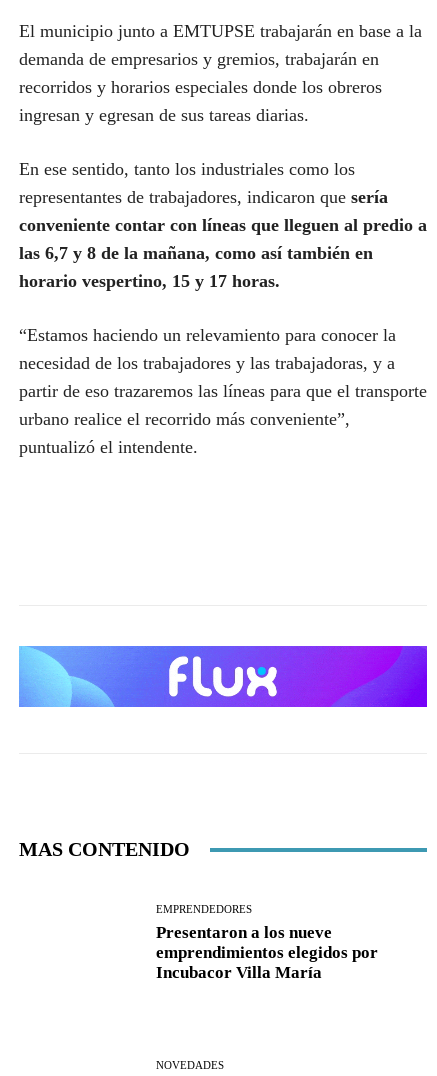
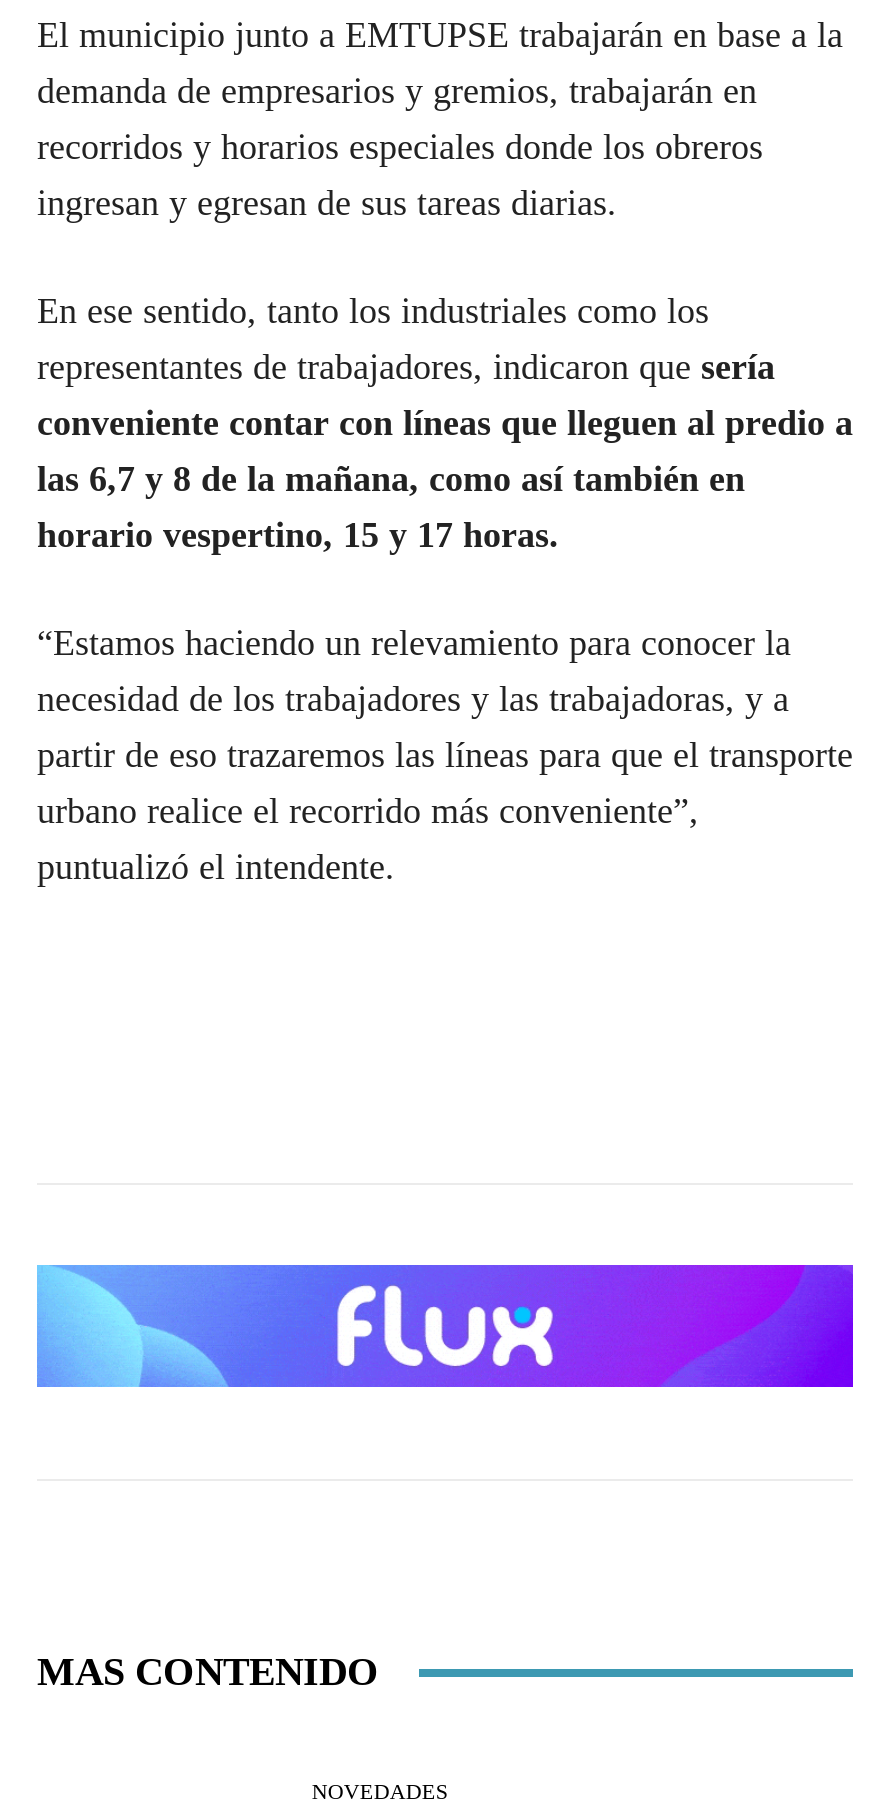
- EMPRENDEDORES
- Presentaron a los nueve
- emprendimientos elegidos por
- Incubacor Villa María
